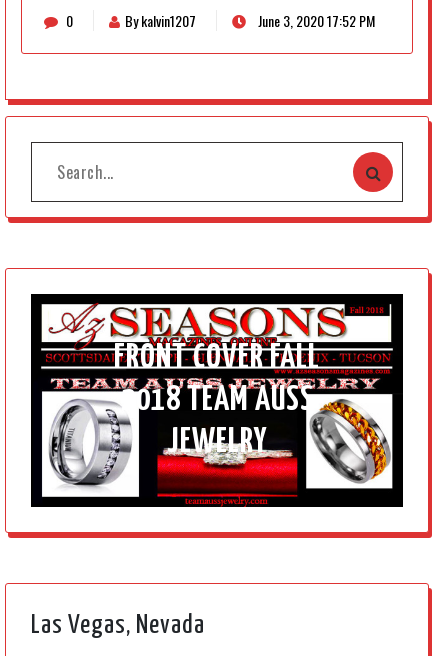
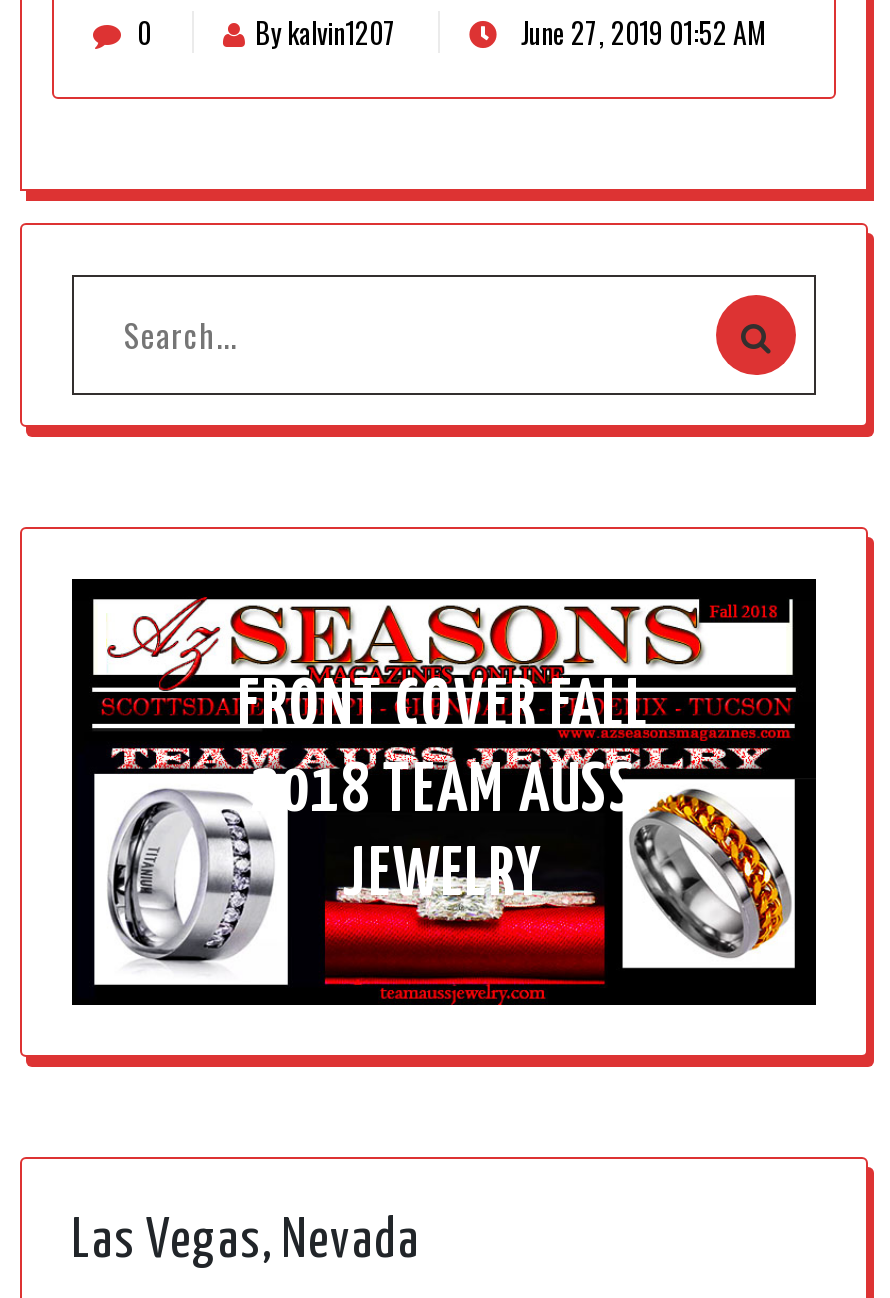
- June 3, 2020 17:52 PM
+ June 27, 2019 01:52 AM
